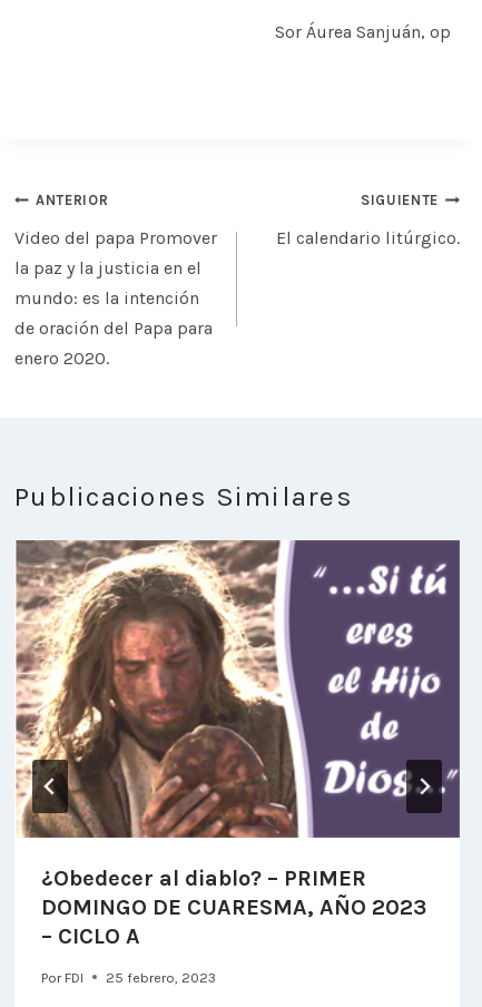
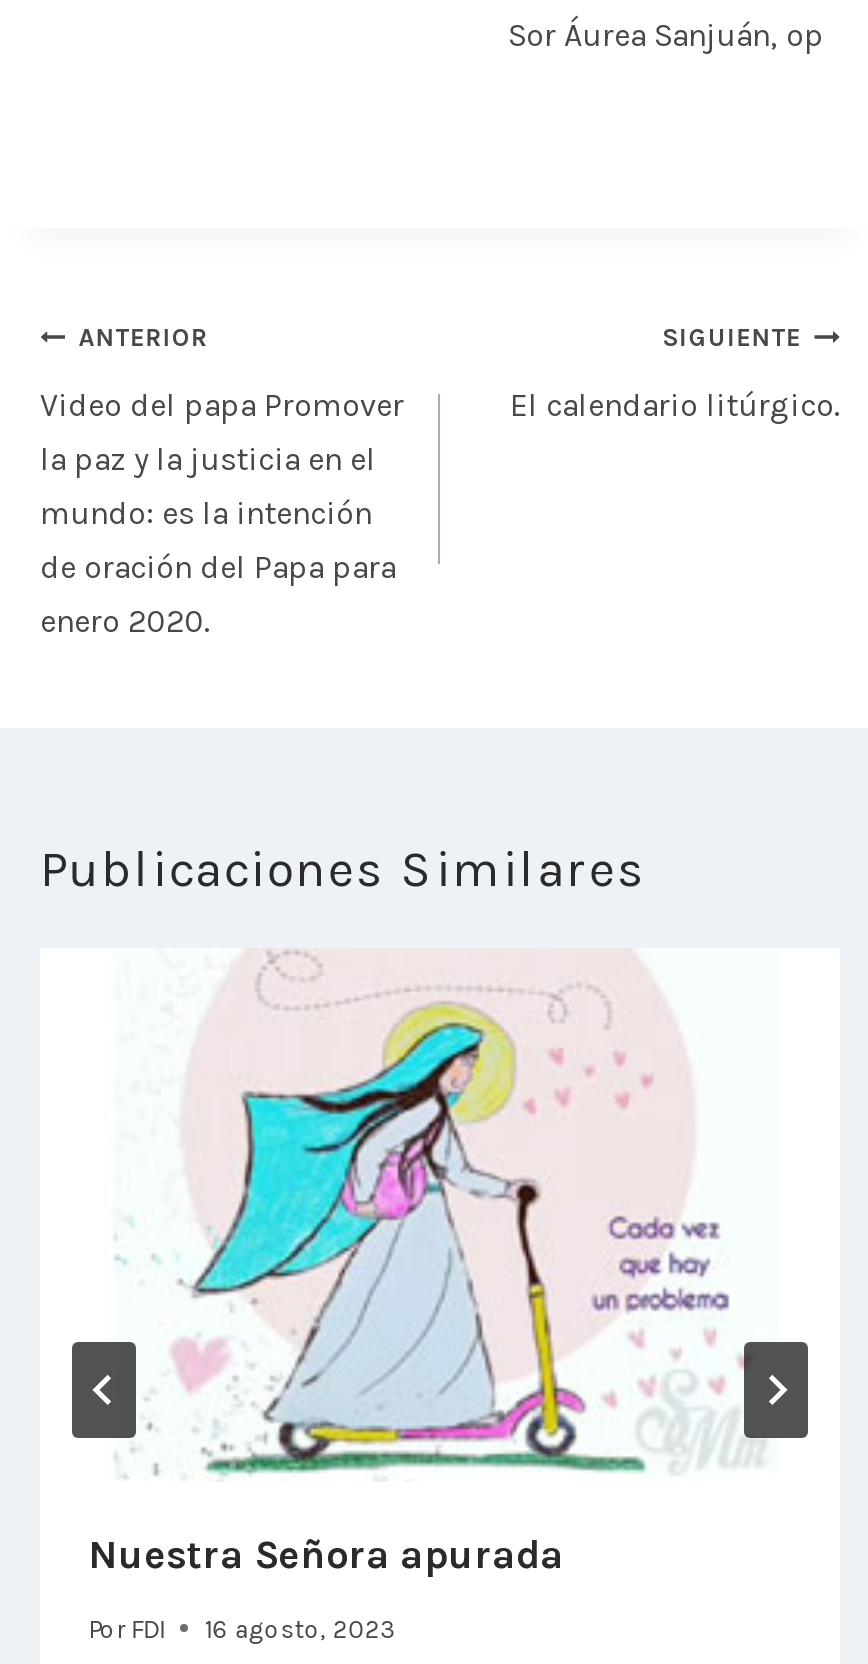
- [image]
- ¿Obedecer al diablo? – PRIMER
- DOMINGO DE CUARESMA, AÑO 2023
- – CICLO A
+ [image]
+ Nuestra Señora apurada

- Por FDI 25 febrero, 2023
+ Por FDI 16 agosto, 2023
